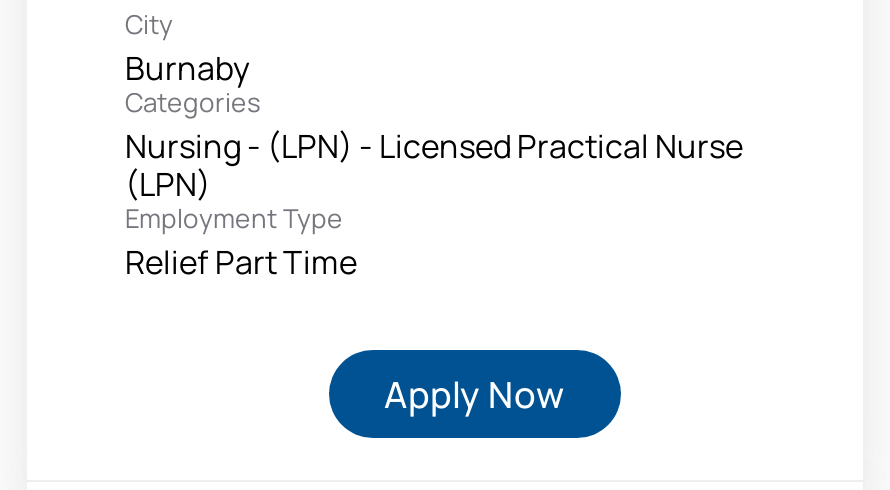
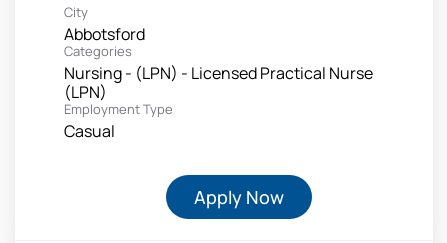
- Burnaby
+ Abbotsford

- Relief Part Time
+ Casual
